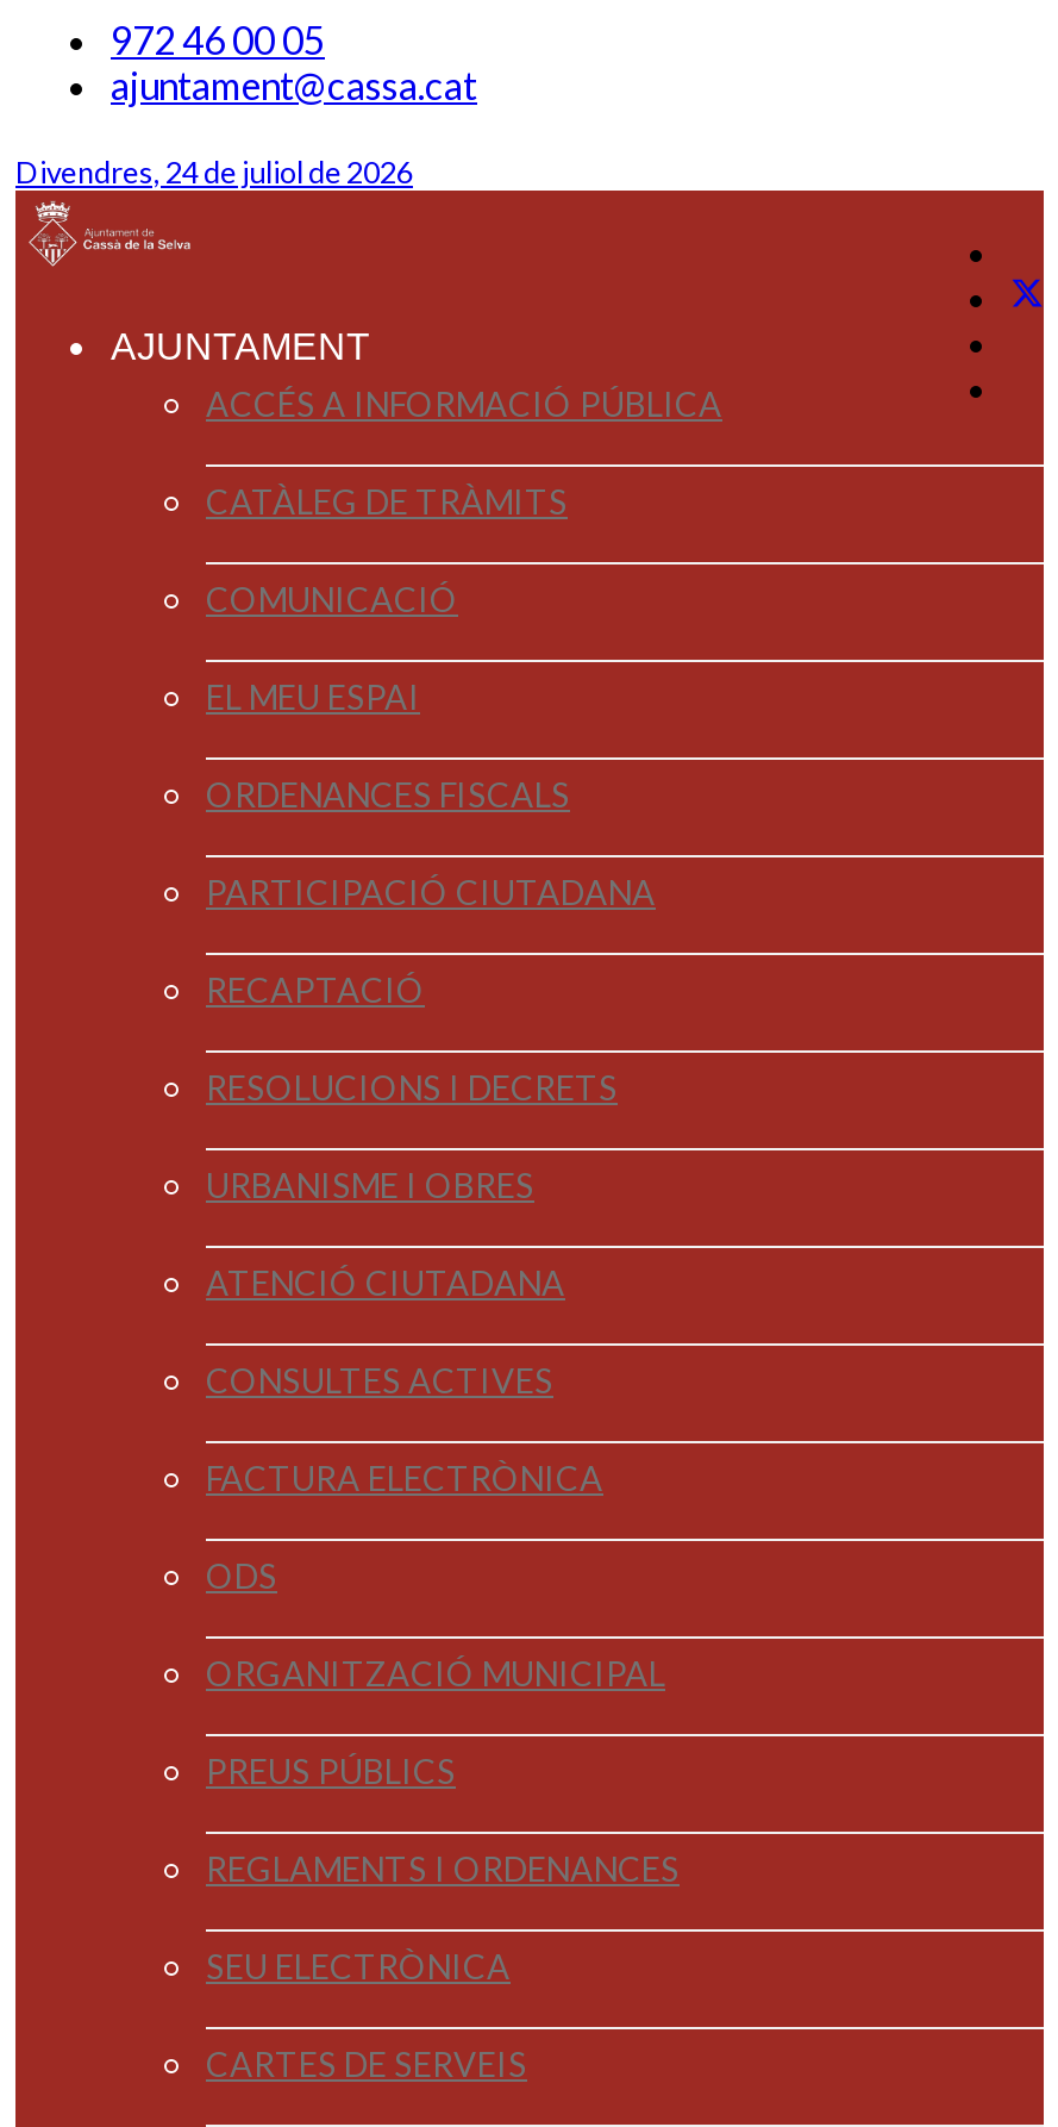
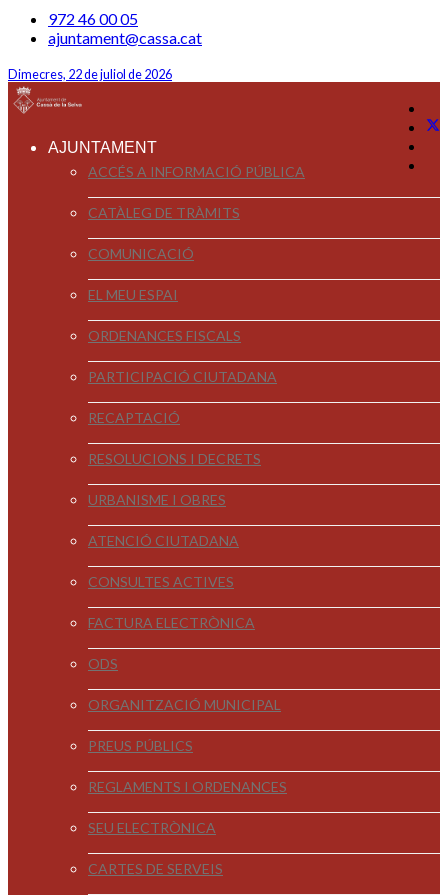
- Divendres, 24 de juliol de 2026
+ Dimecres, 22 de juliol de 2026
